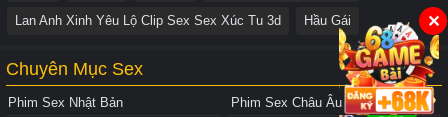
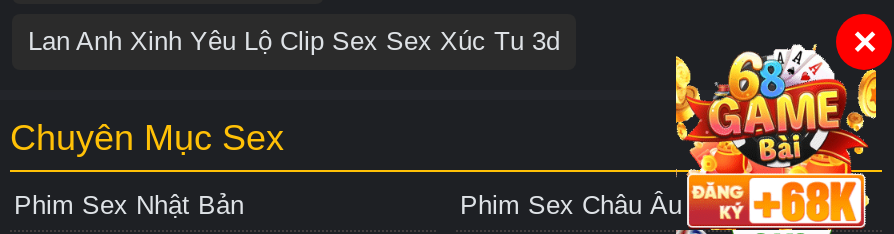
- Hầu Gái
